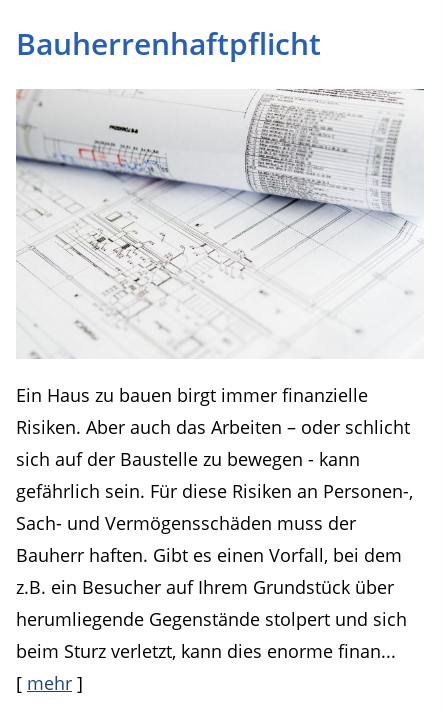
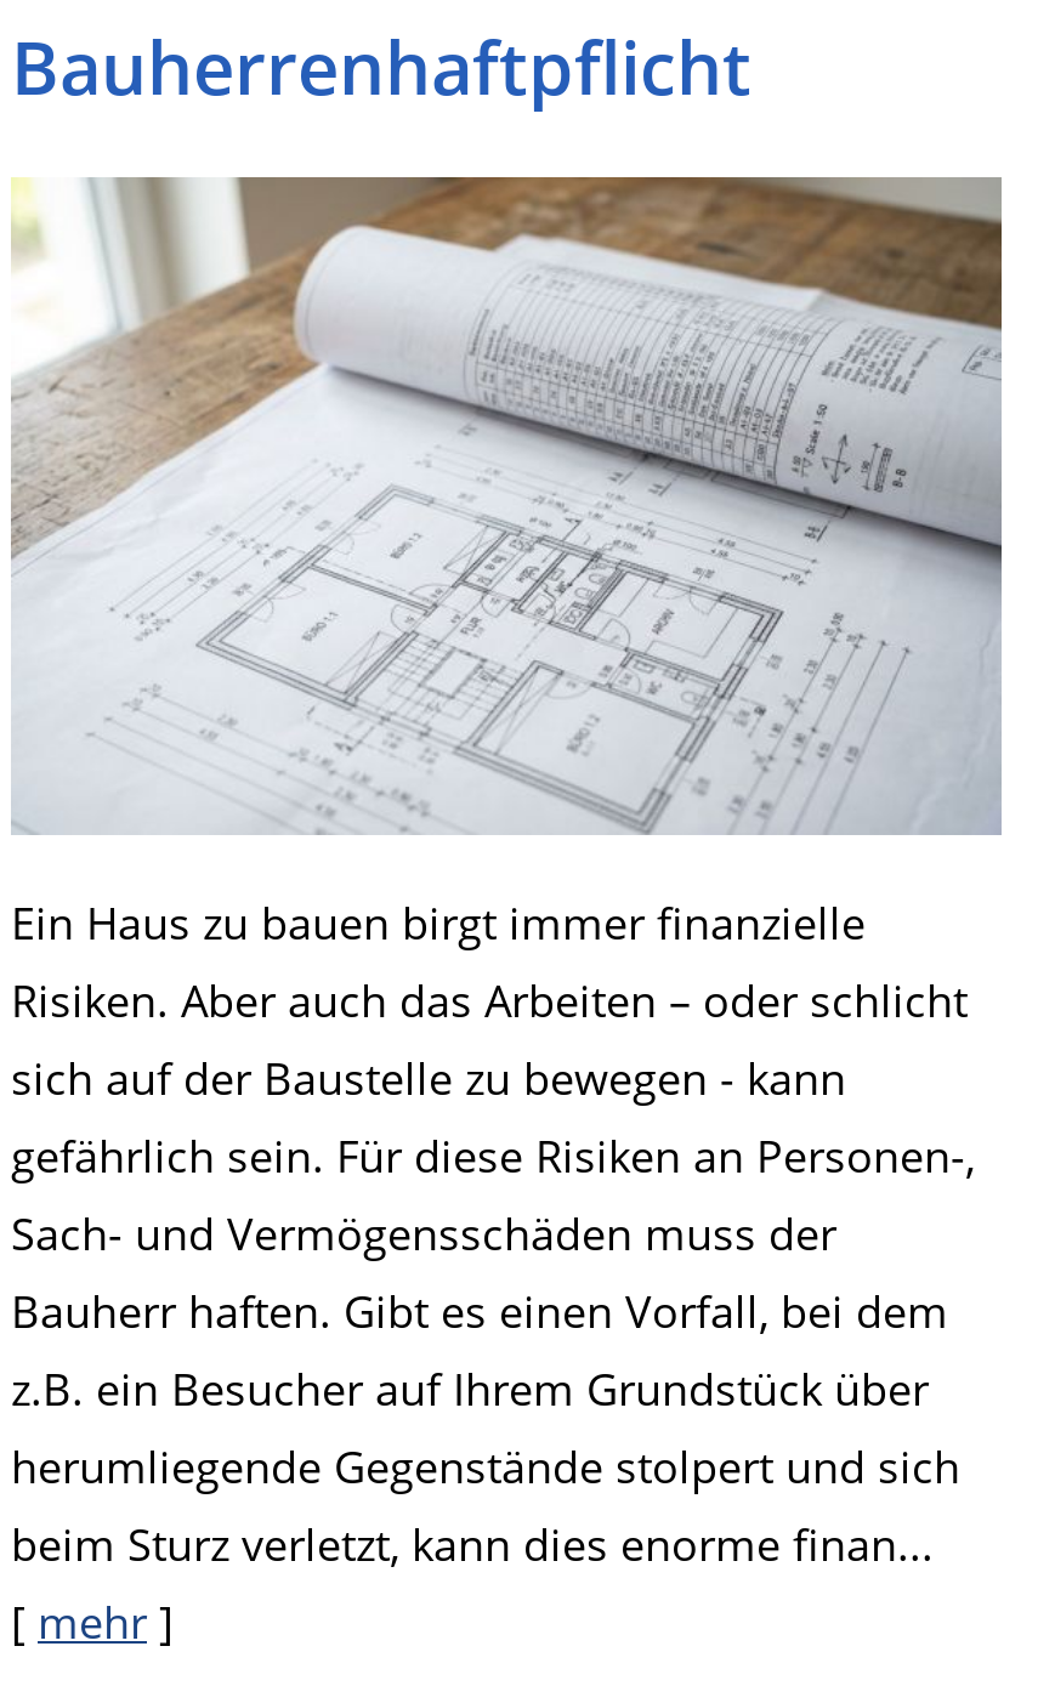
- [image]
+ [image]
